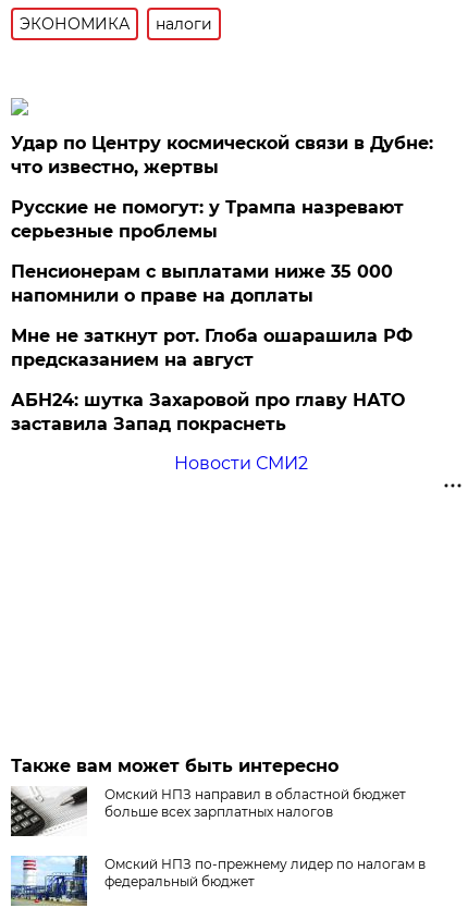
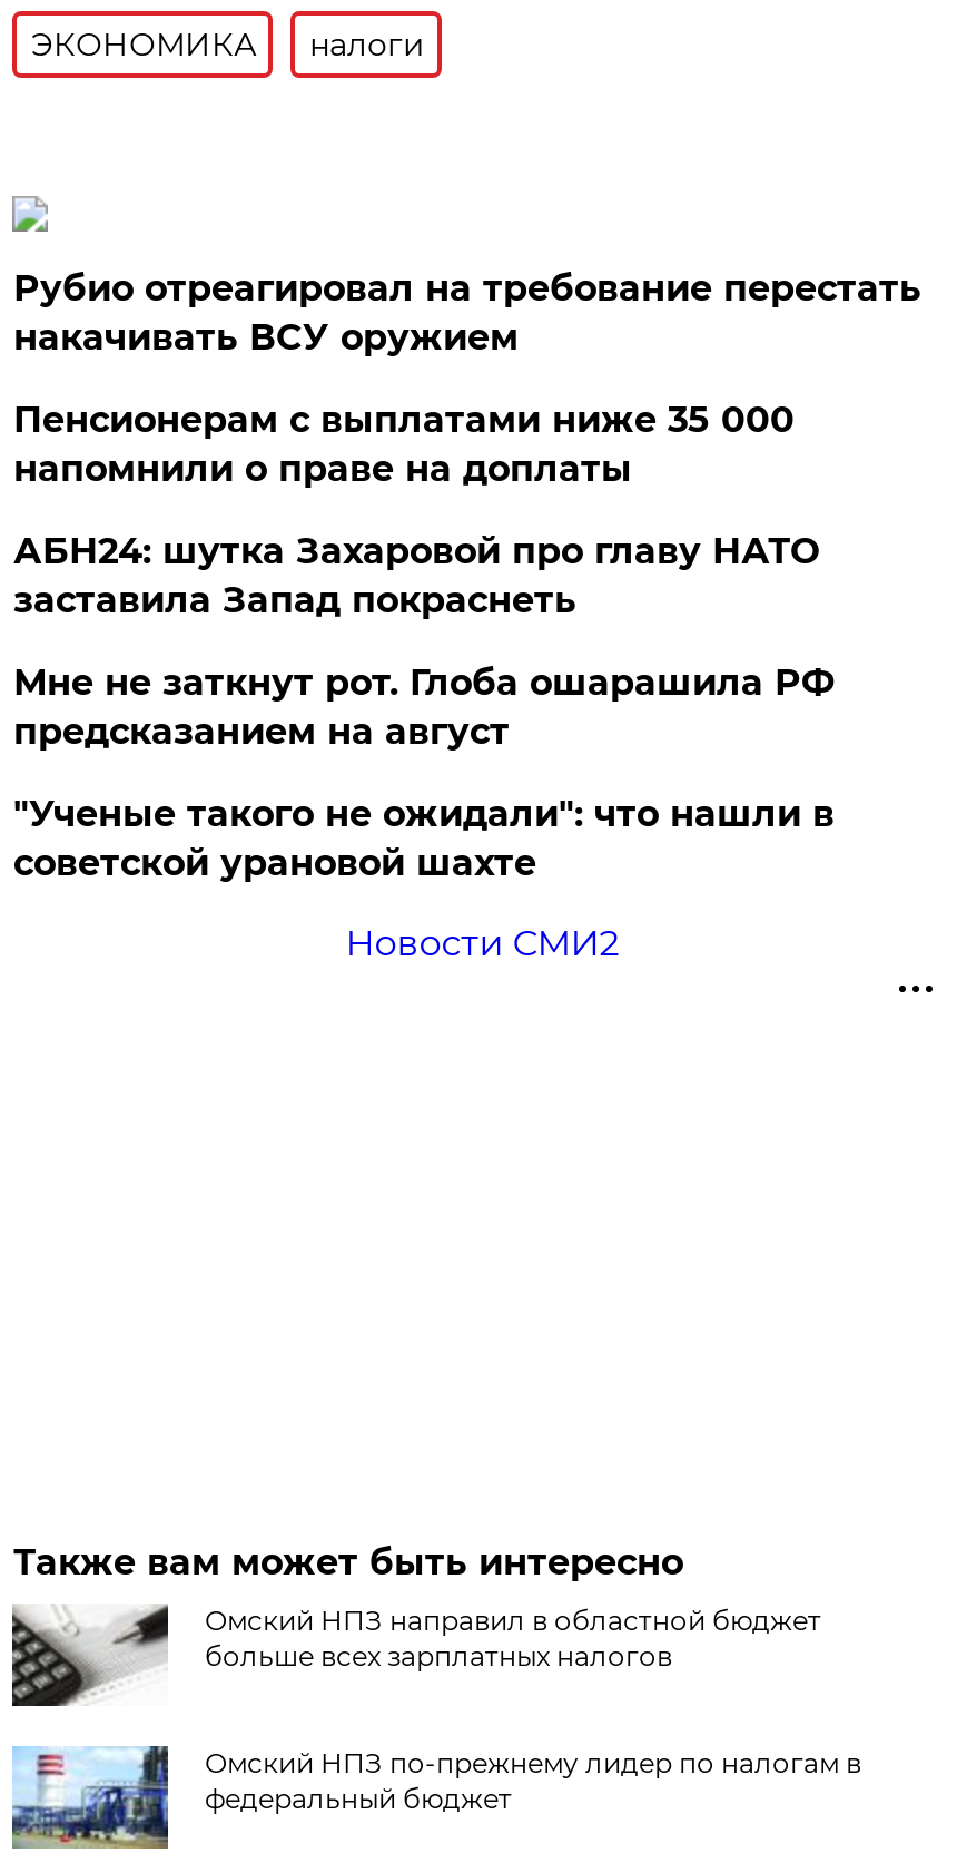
- Удар по Центру космической связи в Дубне:
- что известно, жертвы
- Русские не помогут: у Трампа назревают
- серьезные проблемы
+ Рубио отреагировал на требование перестать
+ накачивать ВСУ оружием

moved up: Пенсионерам с выплатами ниже 35 000 | напомнили о праве на доплаты

+ "Ученые такого не ожидали": что нашли в
+ советской урановой шахте

moved up: АБН24: шутка Захаровой про главу НАТО | заставила Запад покраснеть
